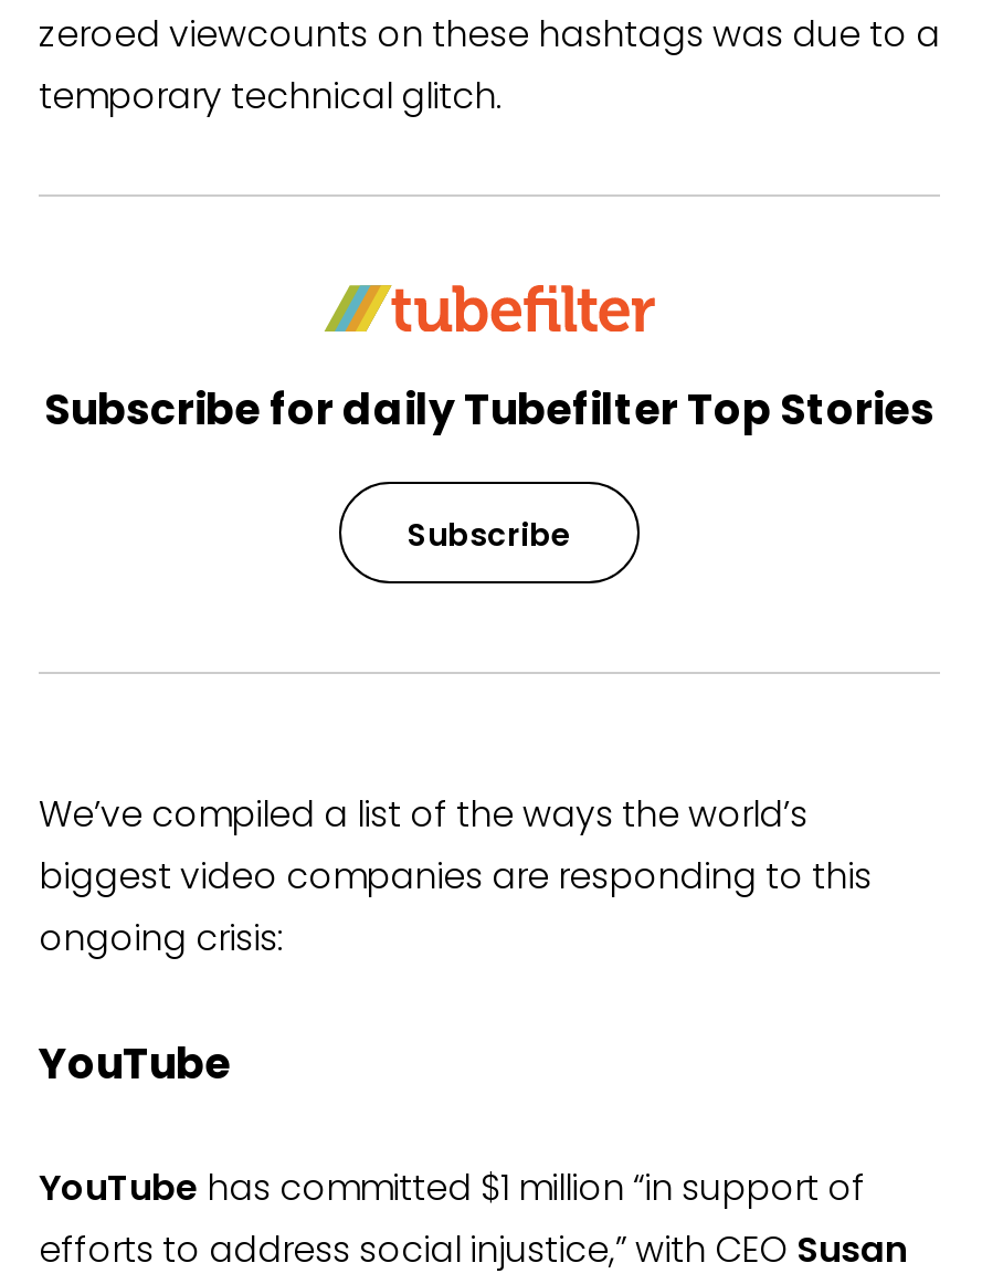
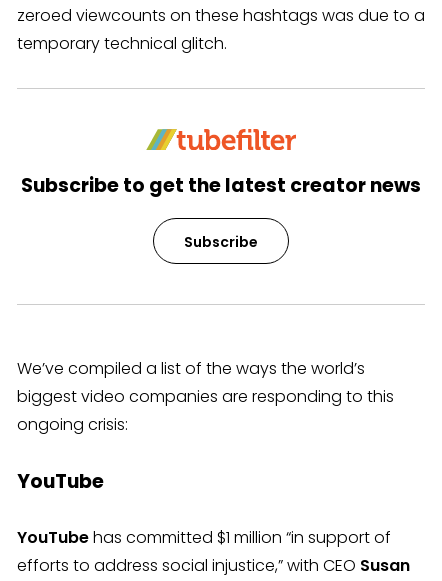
- Subscribe for daily Tubefilter Top Stories
+ Subscribe to get the latest creator news
